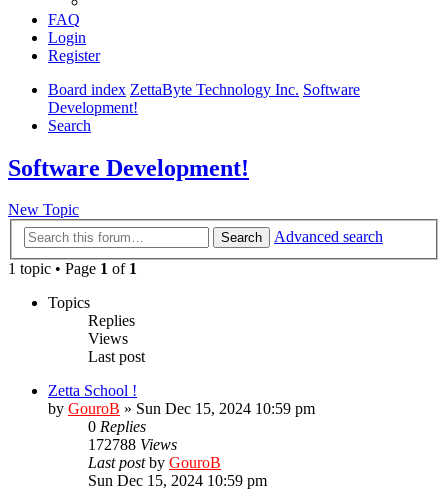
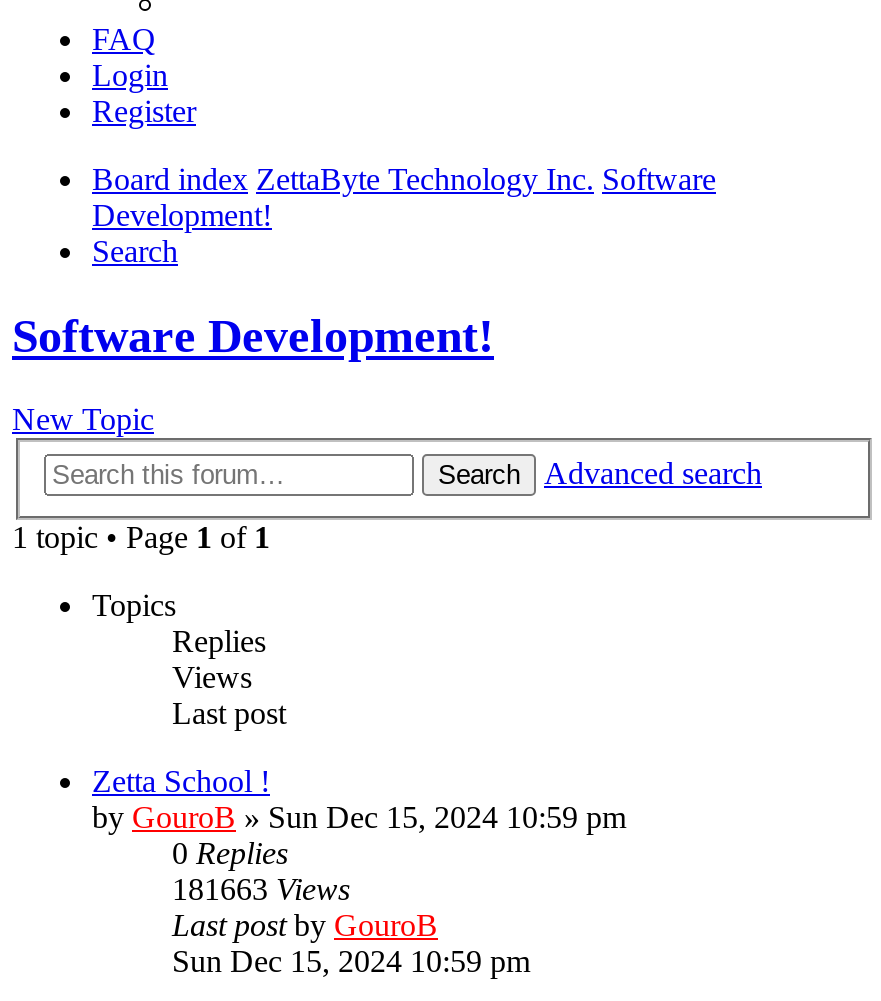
- 172788 Views
+ 181663 Views
